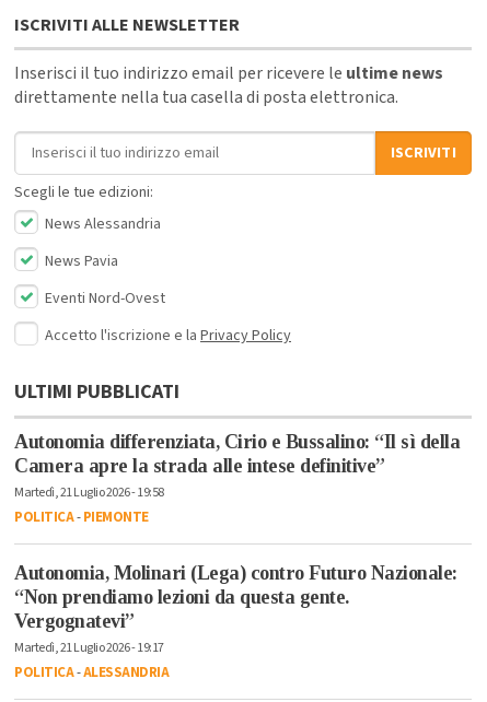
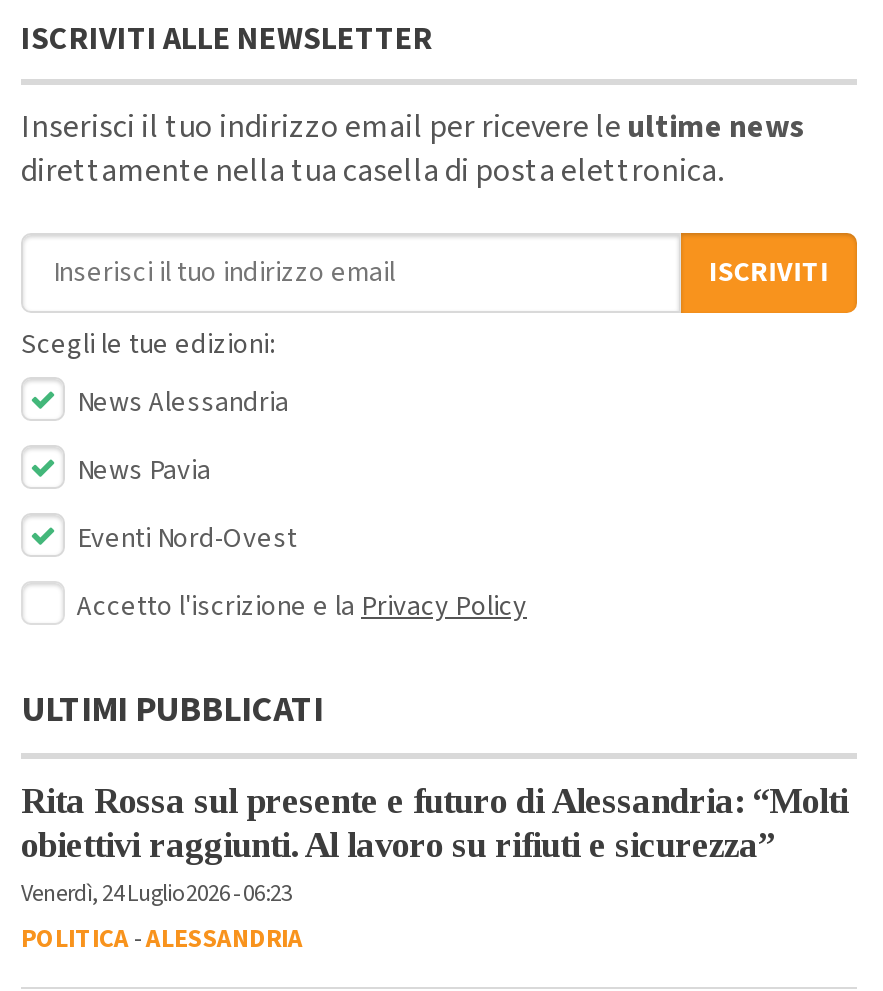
- Autonomia differenziata, Cirio e Bussalino: “Il sì della
- Camera apre la strada alle intese definitive”
- Martedì, 21 Luglio 2026 - 19:58
- POLITICA-PIEMONTE
- Autonomia, Molinari (Lega) contro Futuro Nazionale:
- “Non prendiamo lezioni da questa gente.
- Vergognatevi”
- Martedì, 21 Luglio 2026 - 19:17
+ Rita Rossa sul presente e futuro di Alessandria: “Molti
+ obiettivi raggiunti. Al lavoro su rifiuti e sicurezza”
+ Venerdì, 24 Luglio 2026 - 06:23
